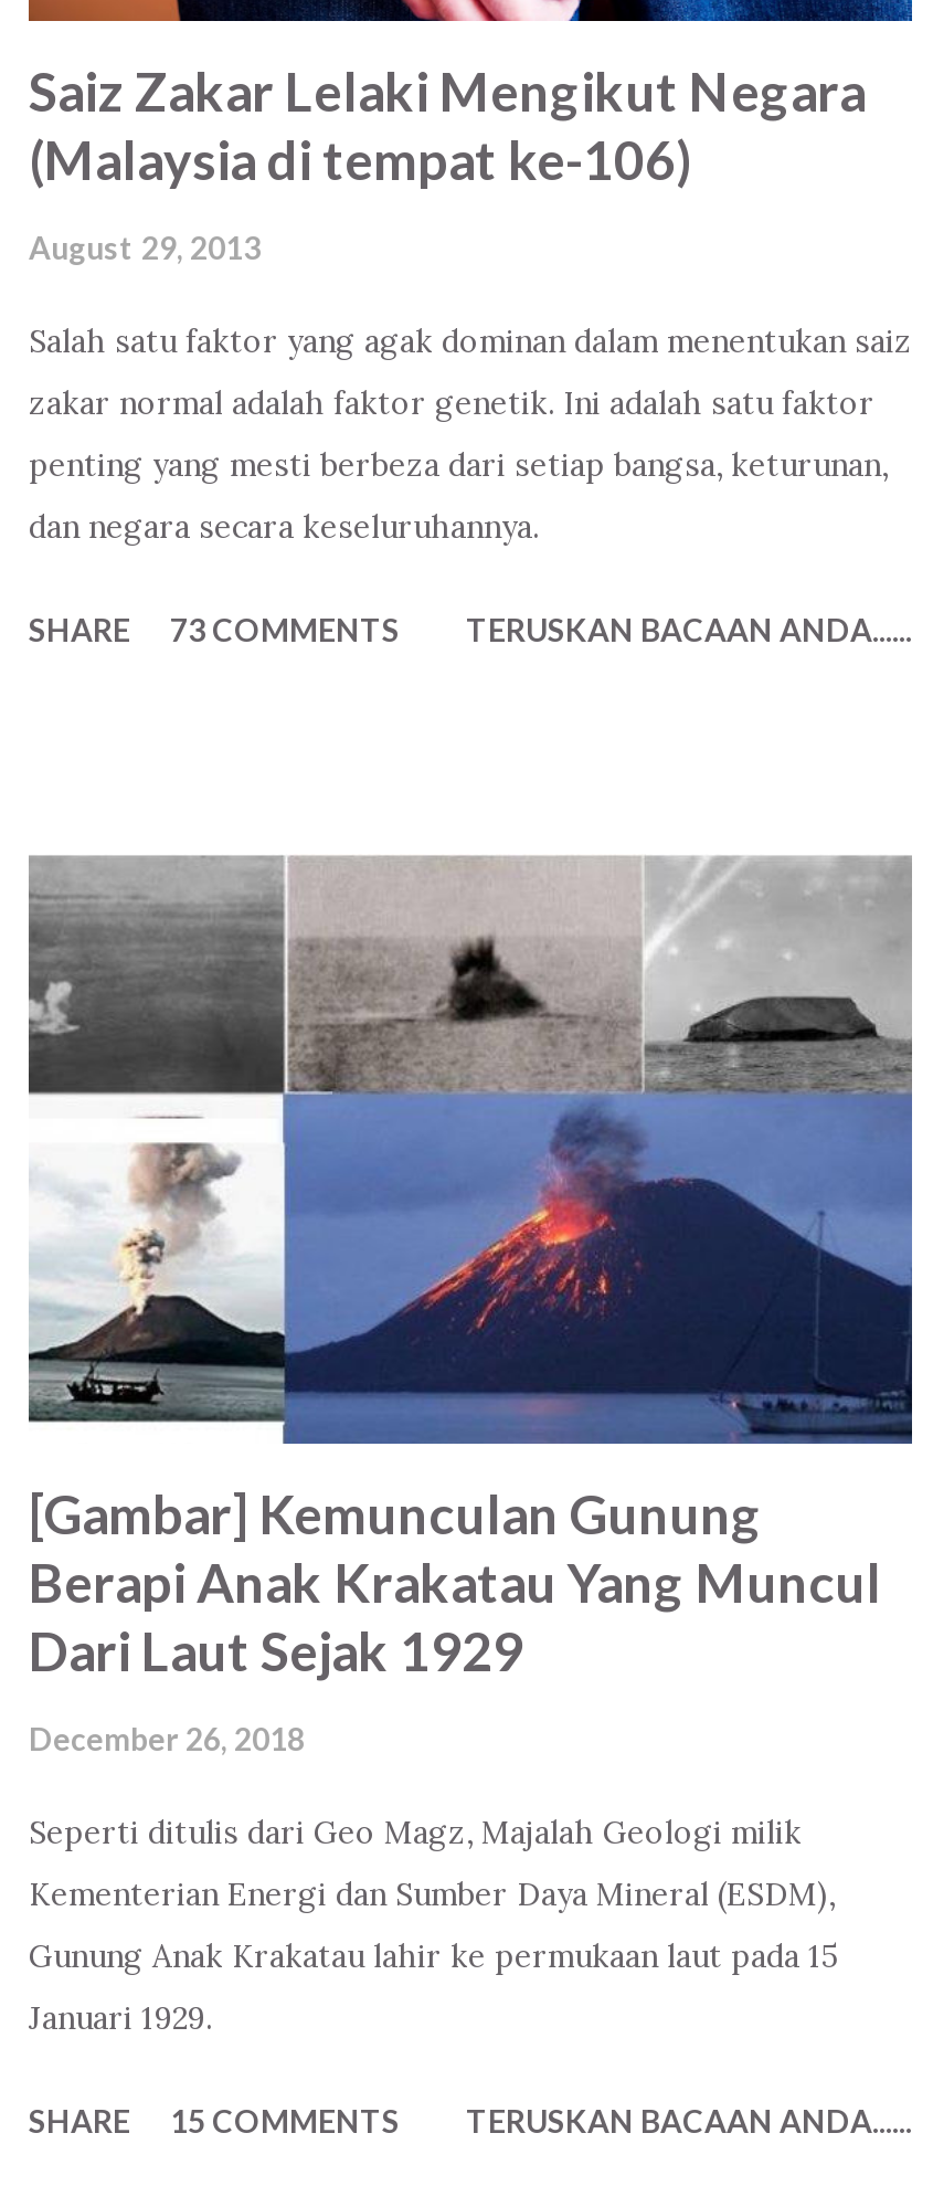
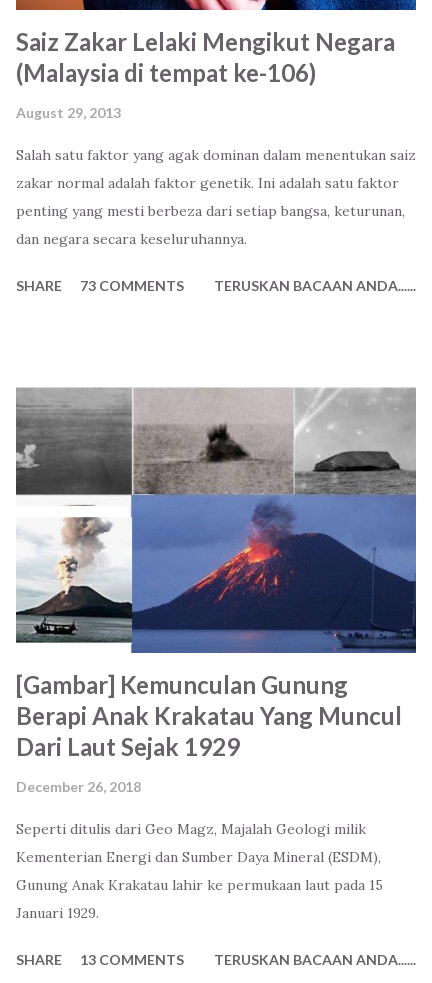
- SHARE 15 COMMENTS TERUSKAN BACAAN ANDA......
+ SHARE 13 COMMENTS TERUSKAN BACAAN ANDA......
